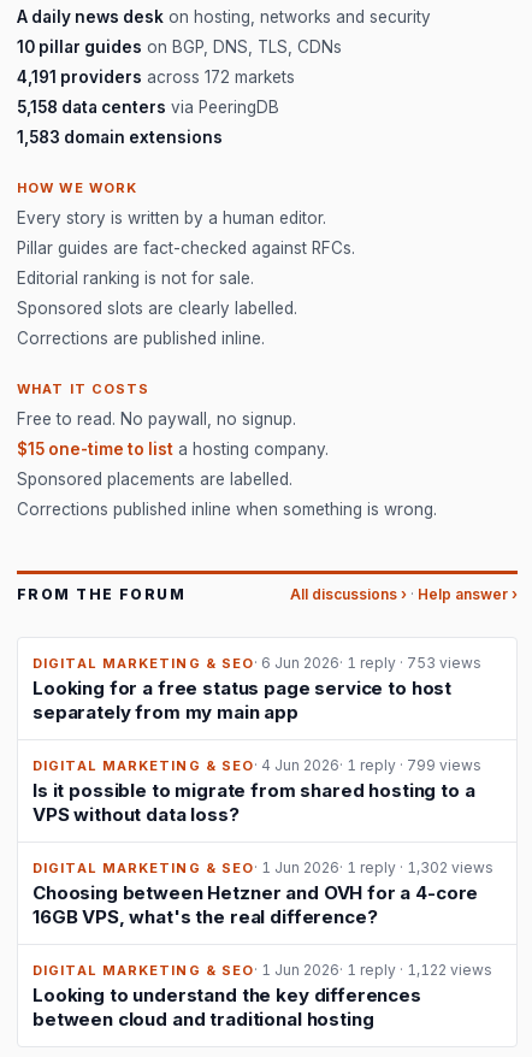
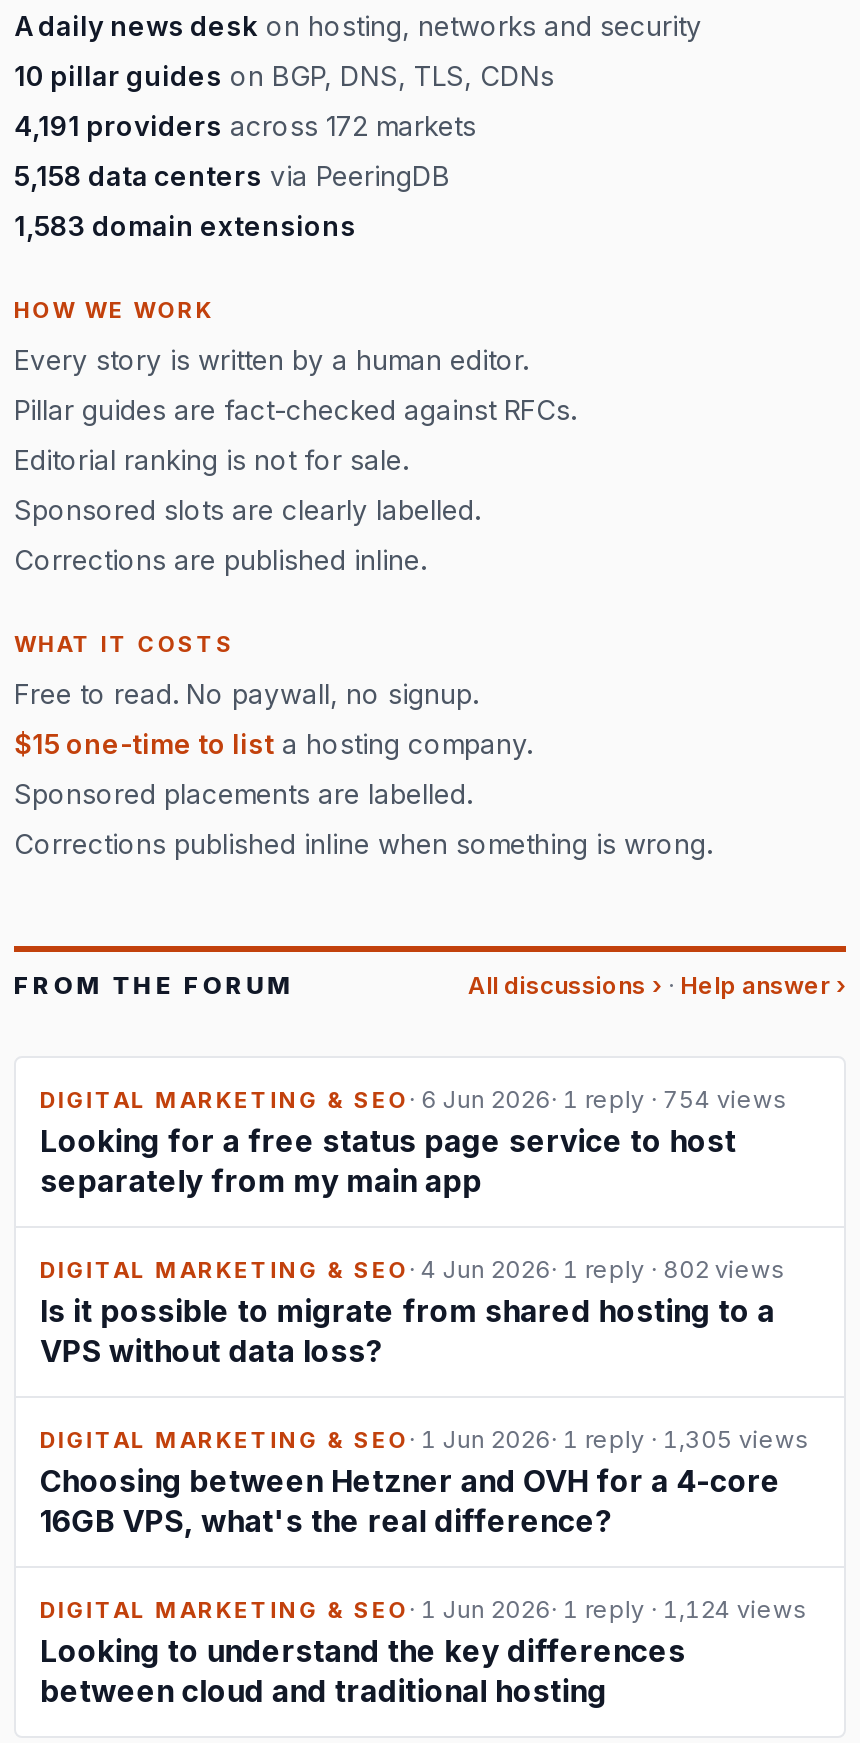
- DIGITAL MARKETING & SEO · 6 Jun 2026 · 1 reply · 753 views
+ DIGITAL MARKETING & SEO · 6 Jun 2026 · 1 reply · 754 views

- DIGITAL MARKETING & SEO · 4 Jun 2026 · 1 reply · 799 views
+ DIGITAL MARKETING & SEO · 4 Jun 2026 · 1 reply · 802 views

- DIGITAL MARKETING & SEO · 1 Jun 2026 · 1 reply · 1,302 views
+ DIGITAL MARKETING & SEO · 1 Jun 2026 · 1 reply · 1,305 views

- DIGITAL MARKETING & SEO · 1 Jun 2026 · 1 reply · 1,122 views
+ DIGITAL MARKETING & SEO · 1 Jun 2026 · 1 reply · 1,124 views
